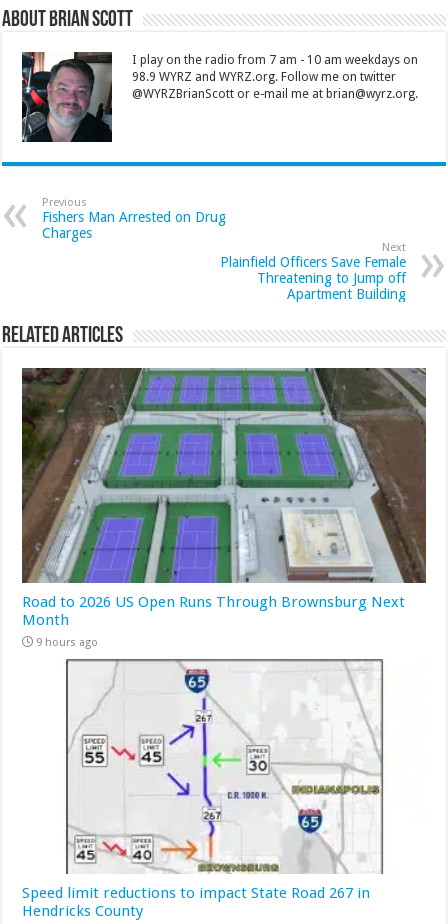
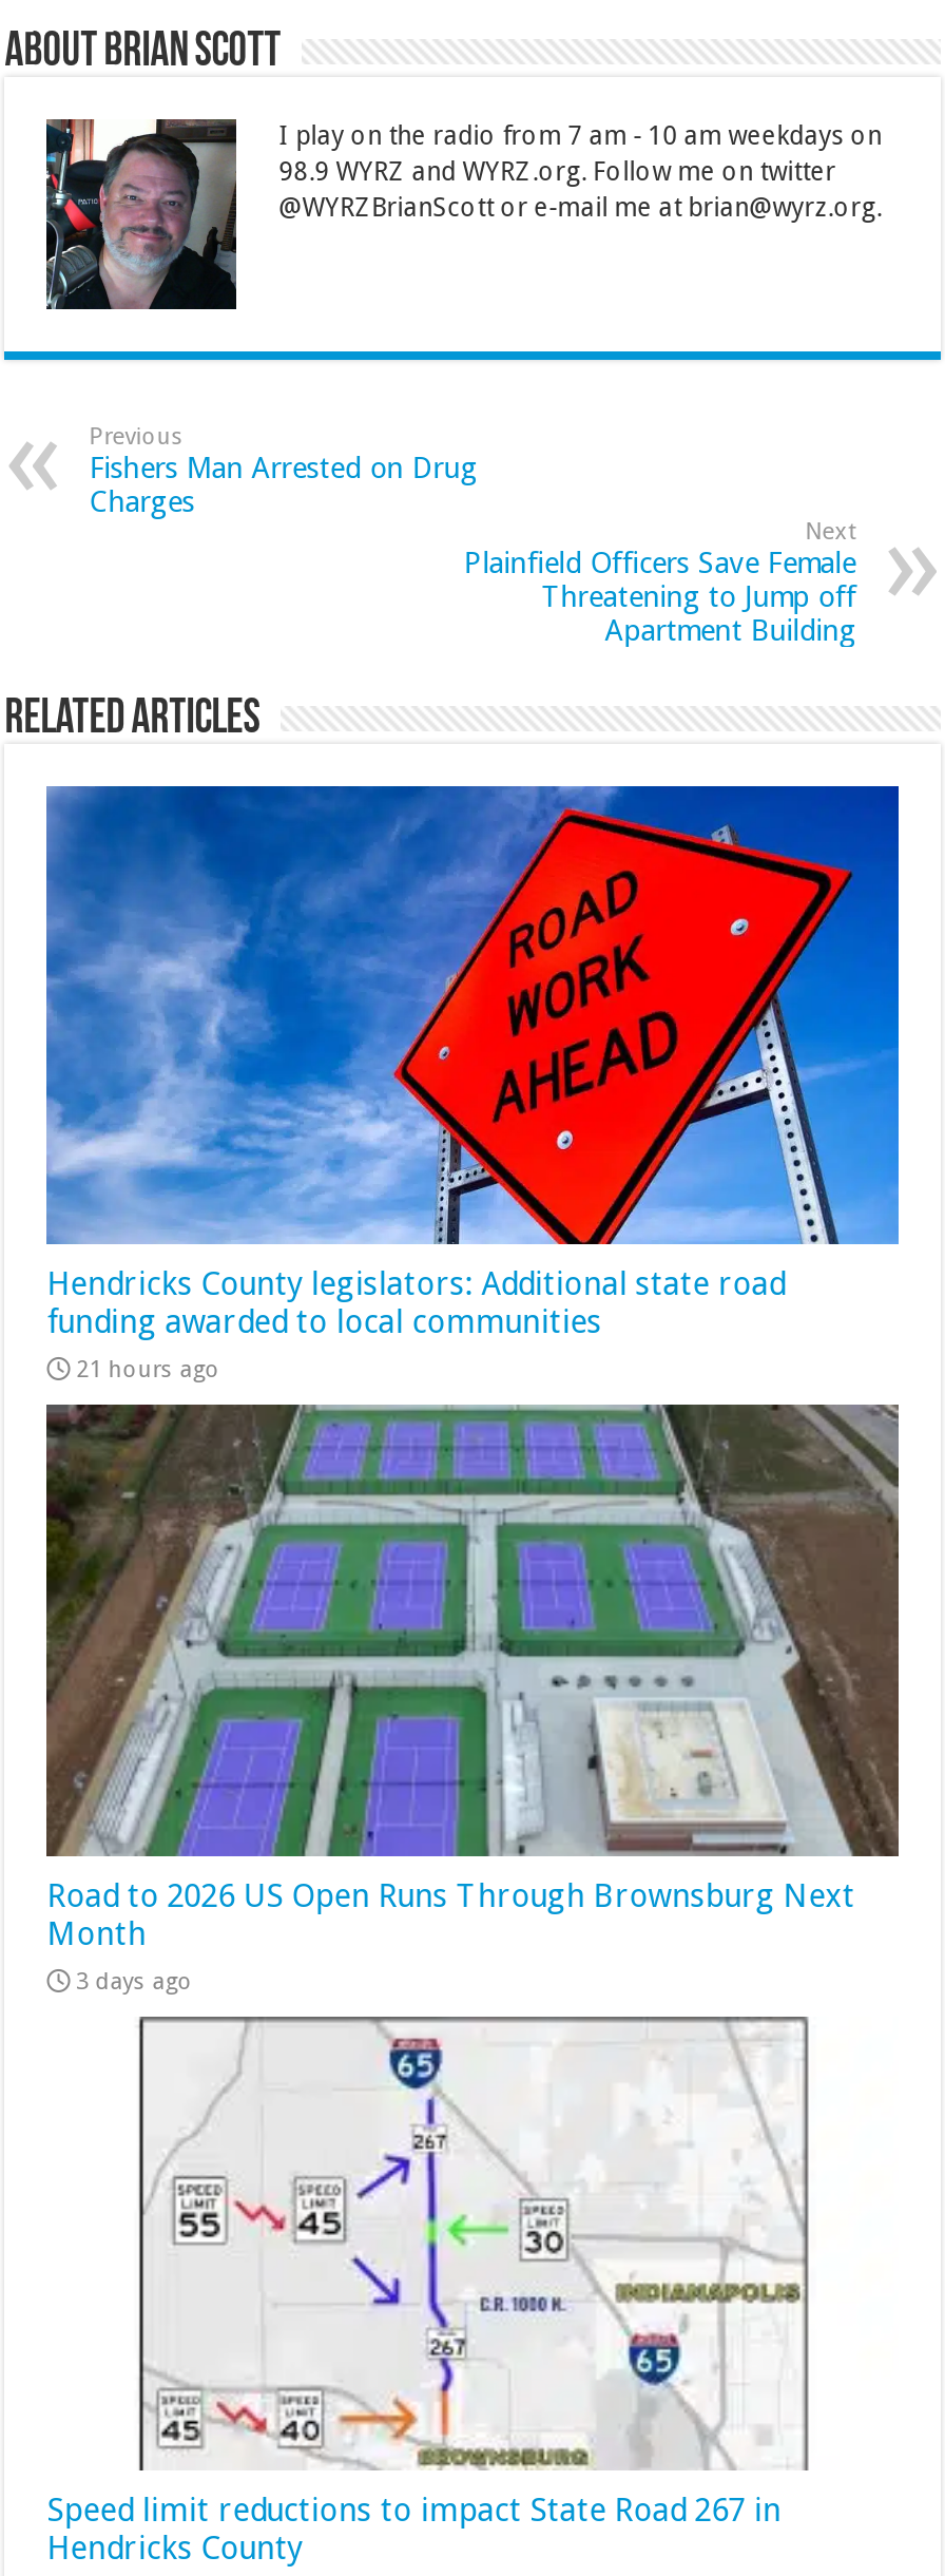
+ [image]
+ Hendricks County legislators: Additional state road
+ funding awarded to local communities
+ 21 hours ago

- 9 hours ago
+ 3 days ago
